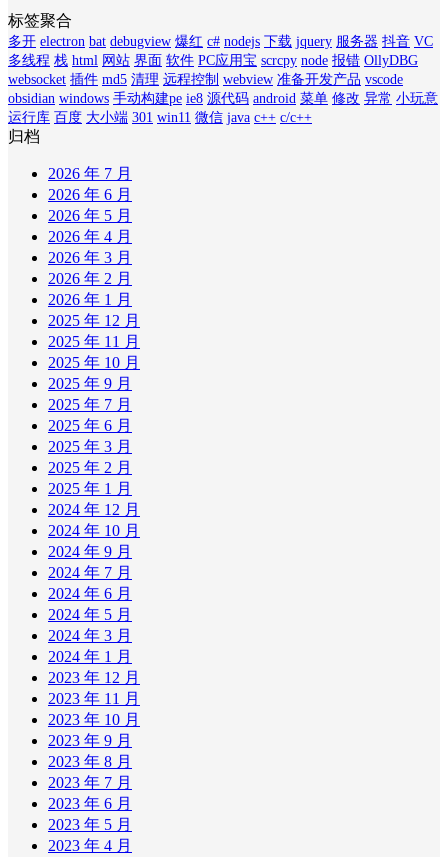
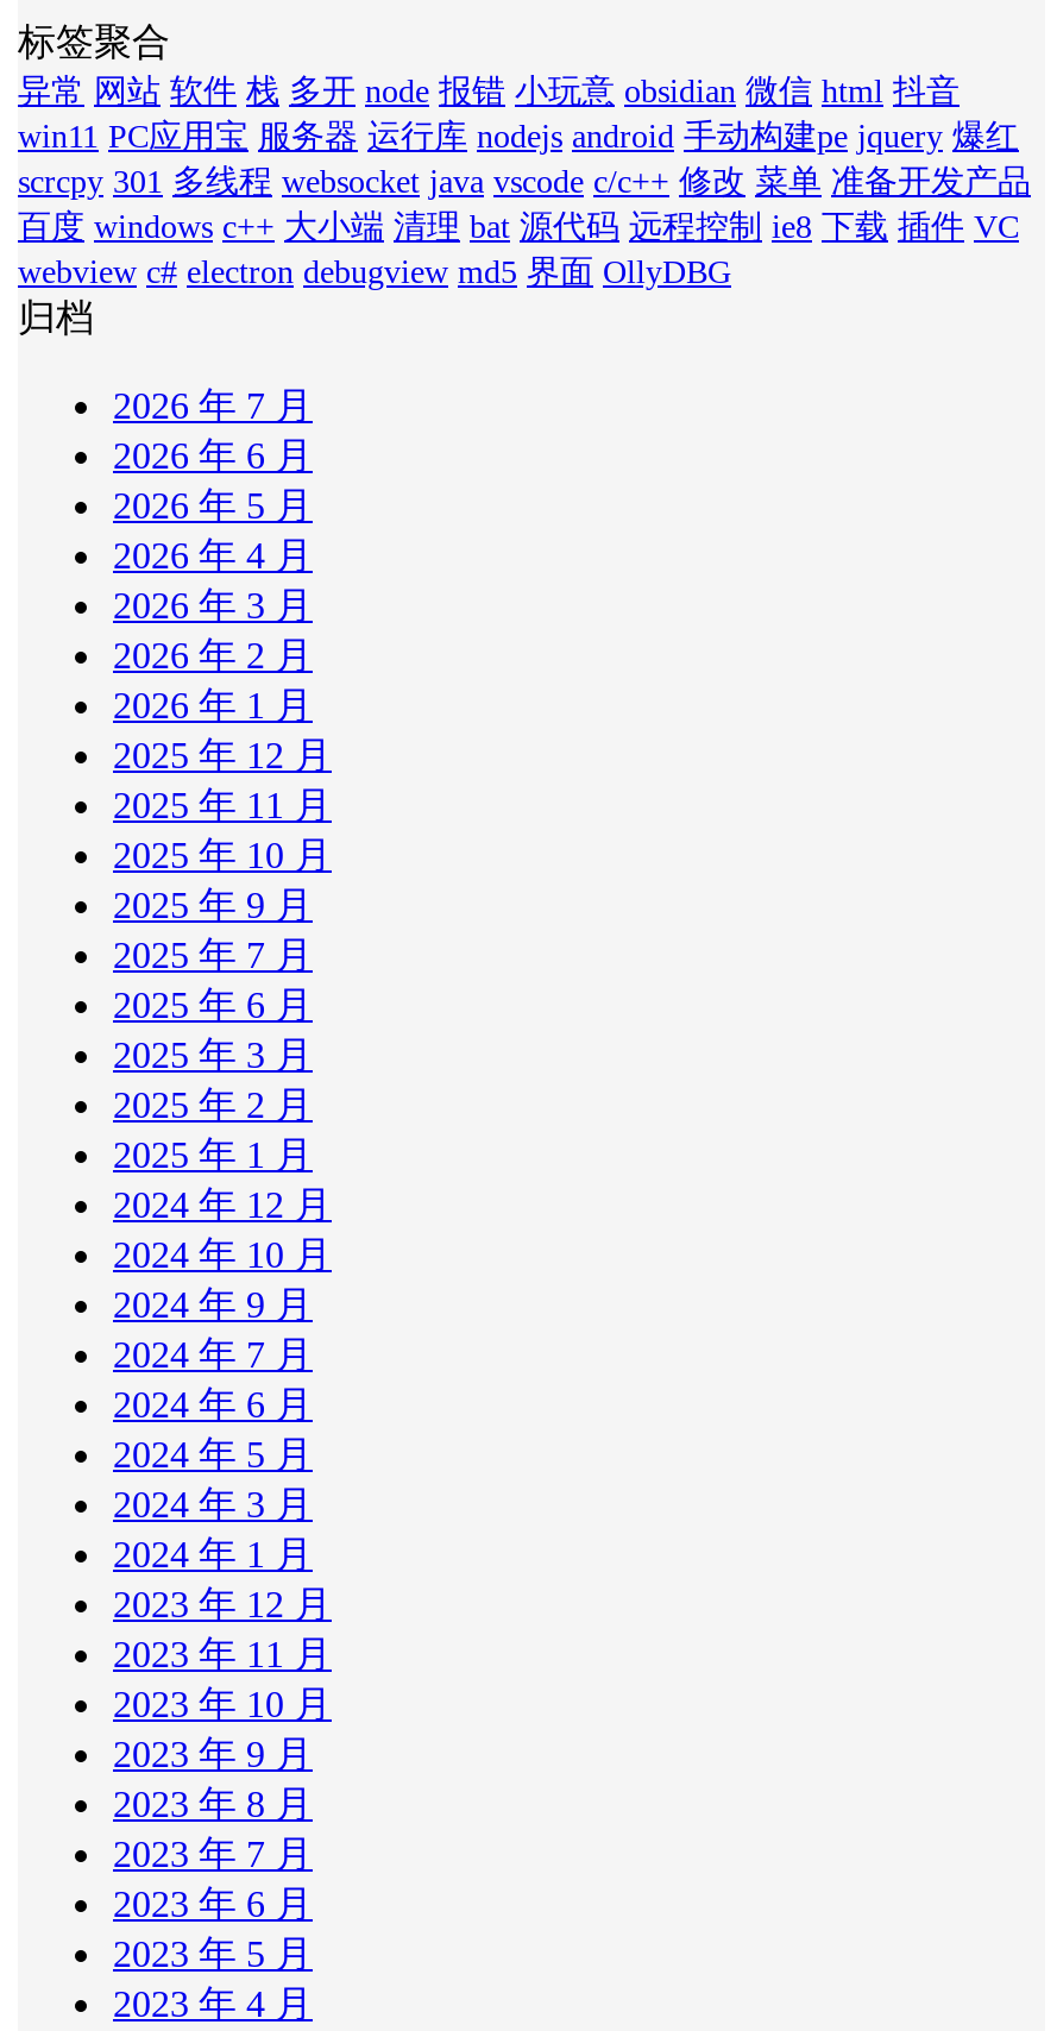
- 多开 electron bat debugview 爆红 c# nodejs 下载 jquery 服务器 抖音 VC
- 多线程 栈 html 网站 界面 软件 PC应用宝 scrcpy node 报错 OllyDBG
- websocket 插件 md5 清理 远程控制 webview 准备开发产品 vscode
- obsidian windows 手动构建pe ie8 源代码 android 菜单 修改 异常 小玩意
- 运行库 百度 大小端 301 win11 微信 java c++ c/c++
+ 异常 网站 软件 栈 多开 node 报错 小玩意 obsidian 微信 html 抖音
+ win11 PC应用宝 服务器 运行库 nodejs android 手动构建pe jquery 爆红
+ scrcpy 301 多线程 websocket java vscode c/c++ 修改 菜单 准备开发产品
+ 百度 windows c++ 大小端 清理 bat 源代码 远程控制 ie8 下载 插件 VC
+ webview c# electron debugview md5 界面 OllyDBG
